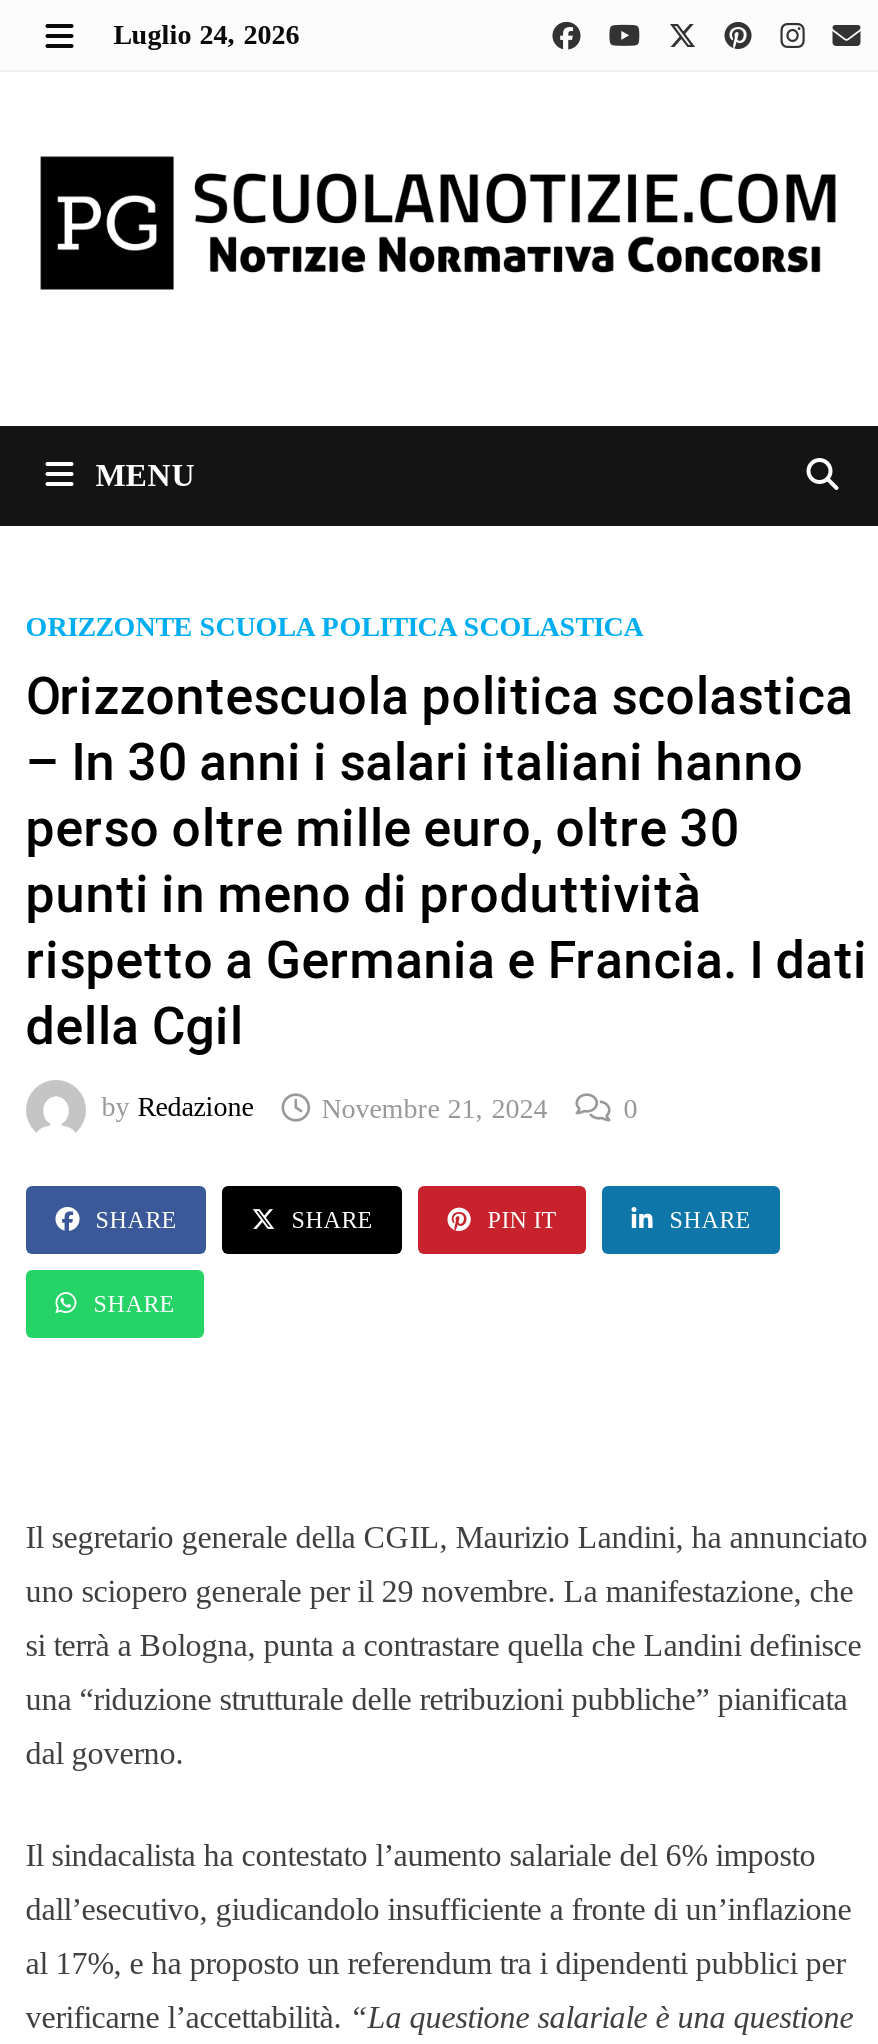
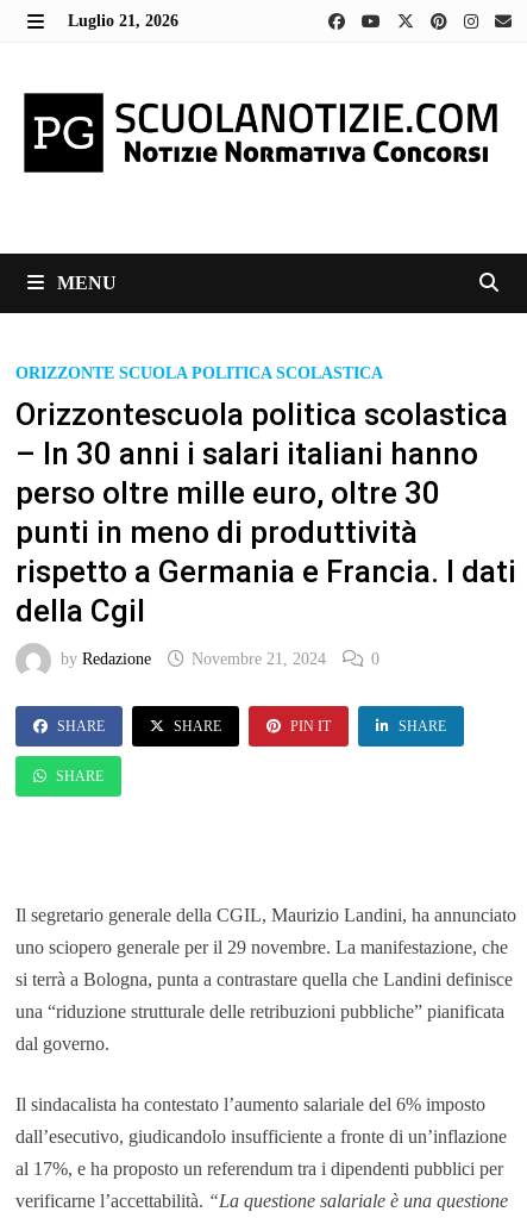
- Luglio 24, 2026
+ Luglio 21, 2026
